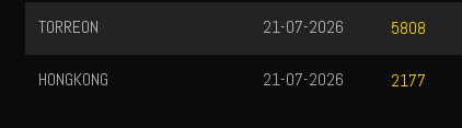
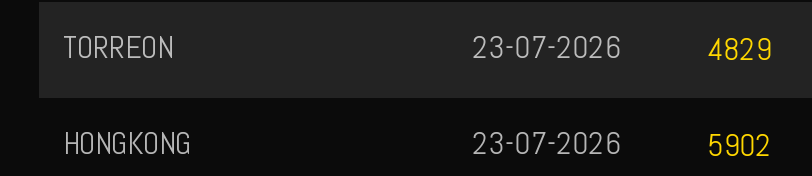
- 21-07-2026
+ 23-07-2026

- 5808
+ 4829

- 21-07-2026
+ 23-07-2026

- 2177
+ 5902
